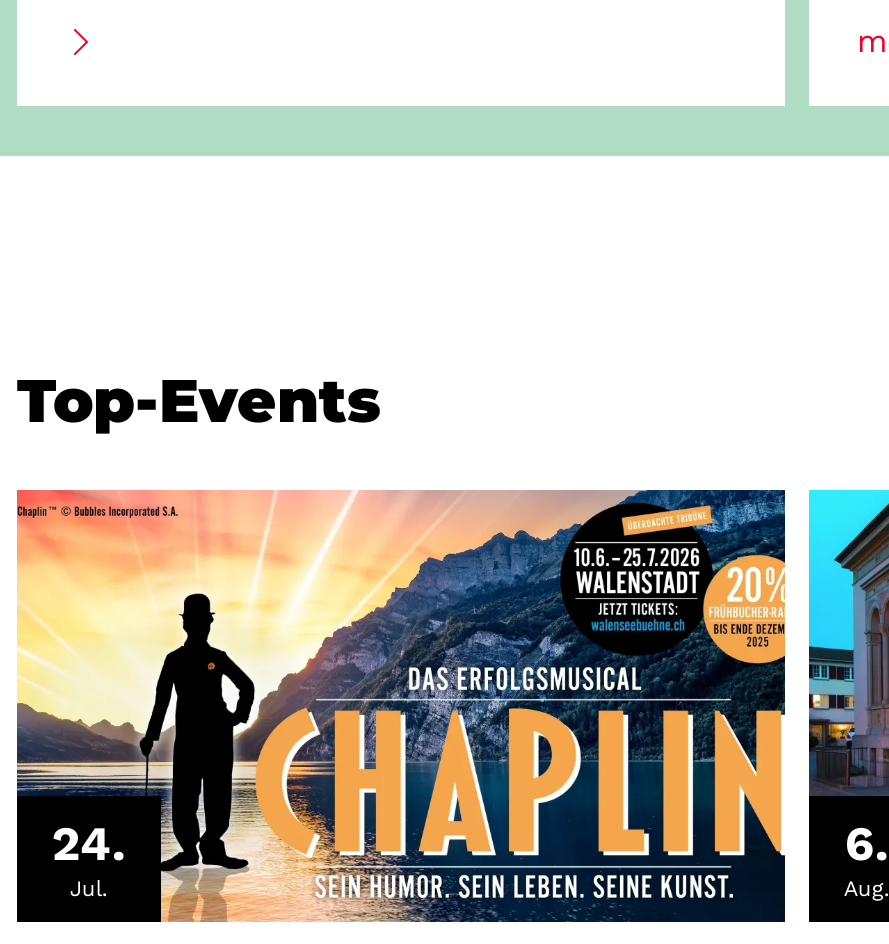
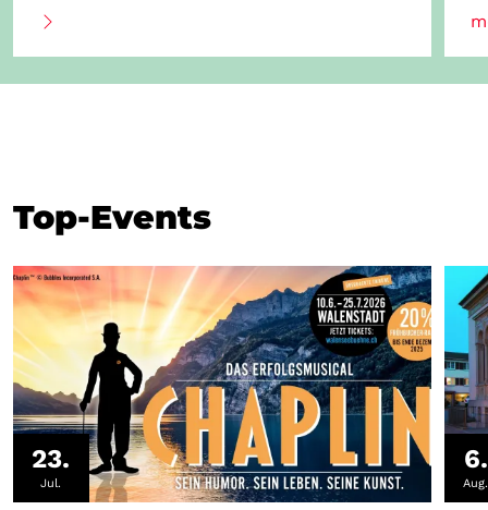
- 24.
+ 23.
